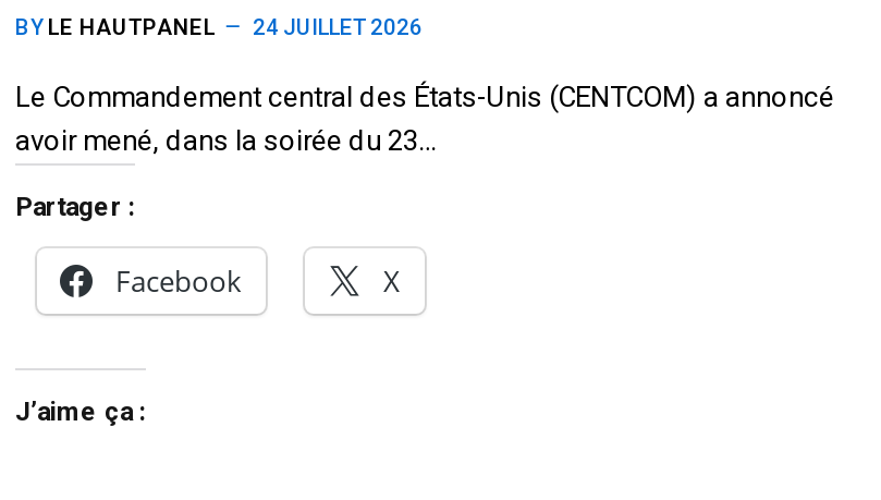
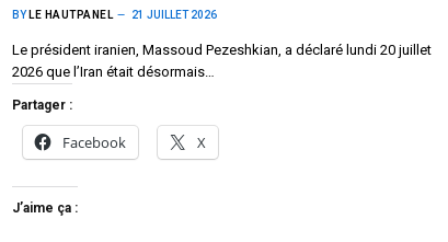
- BY LE HAUTPANEL 24 JUILLET 2026
+ BY LE HAUTPANEL 21 JUILLET 2026

- Le Commandement central des États-Unis (CENTCOM) a annoncé
- avoir mené, dans la soirée du 23…
+ Le président iranien, Massoud Pezeshkian, a déclaré lundi 20 juillet
+ 2026 que l’Iran était désormais…
